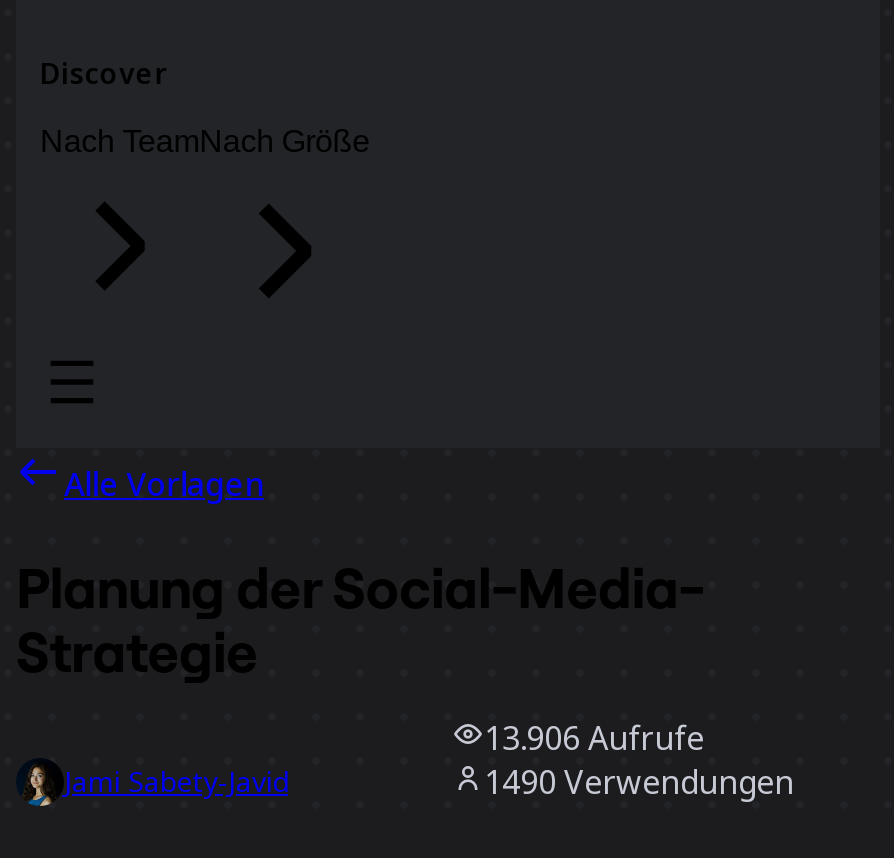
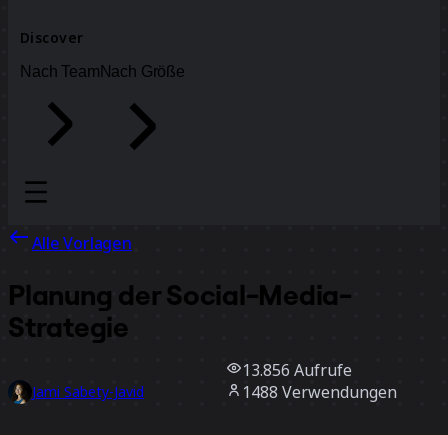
- 13.906 Aufrufe
+ 13.856 Aufrufe

- 1490 Verwendungen
+ 1488 Verwendungen
